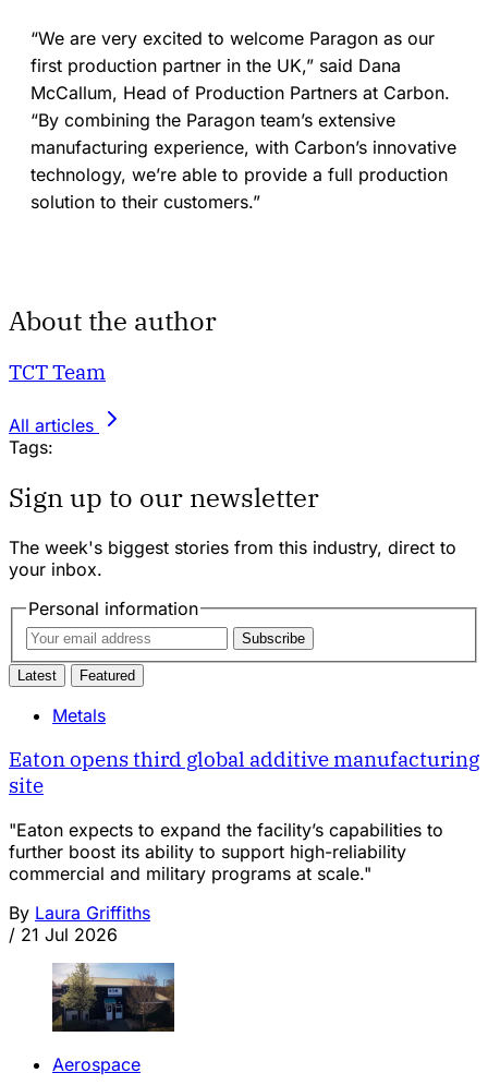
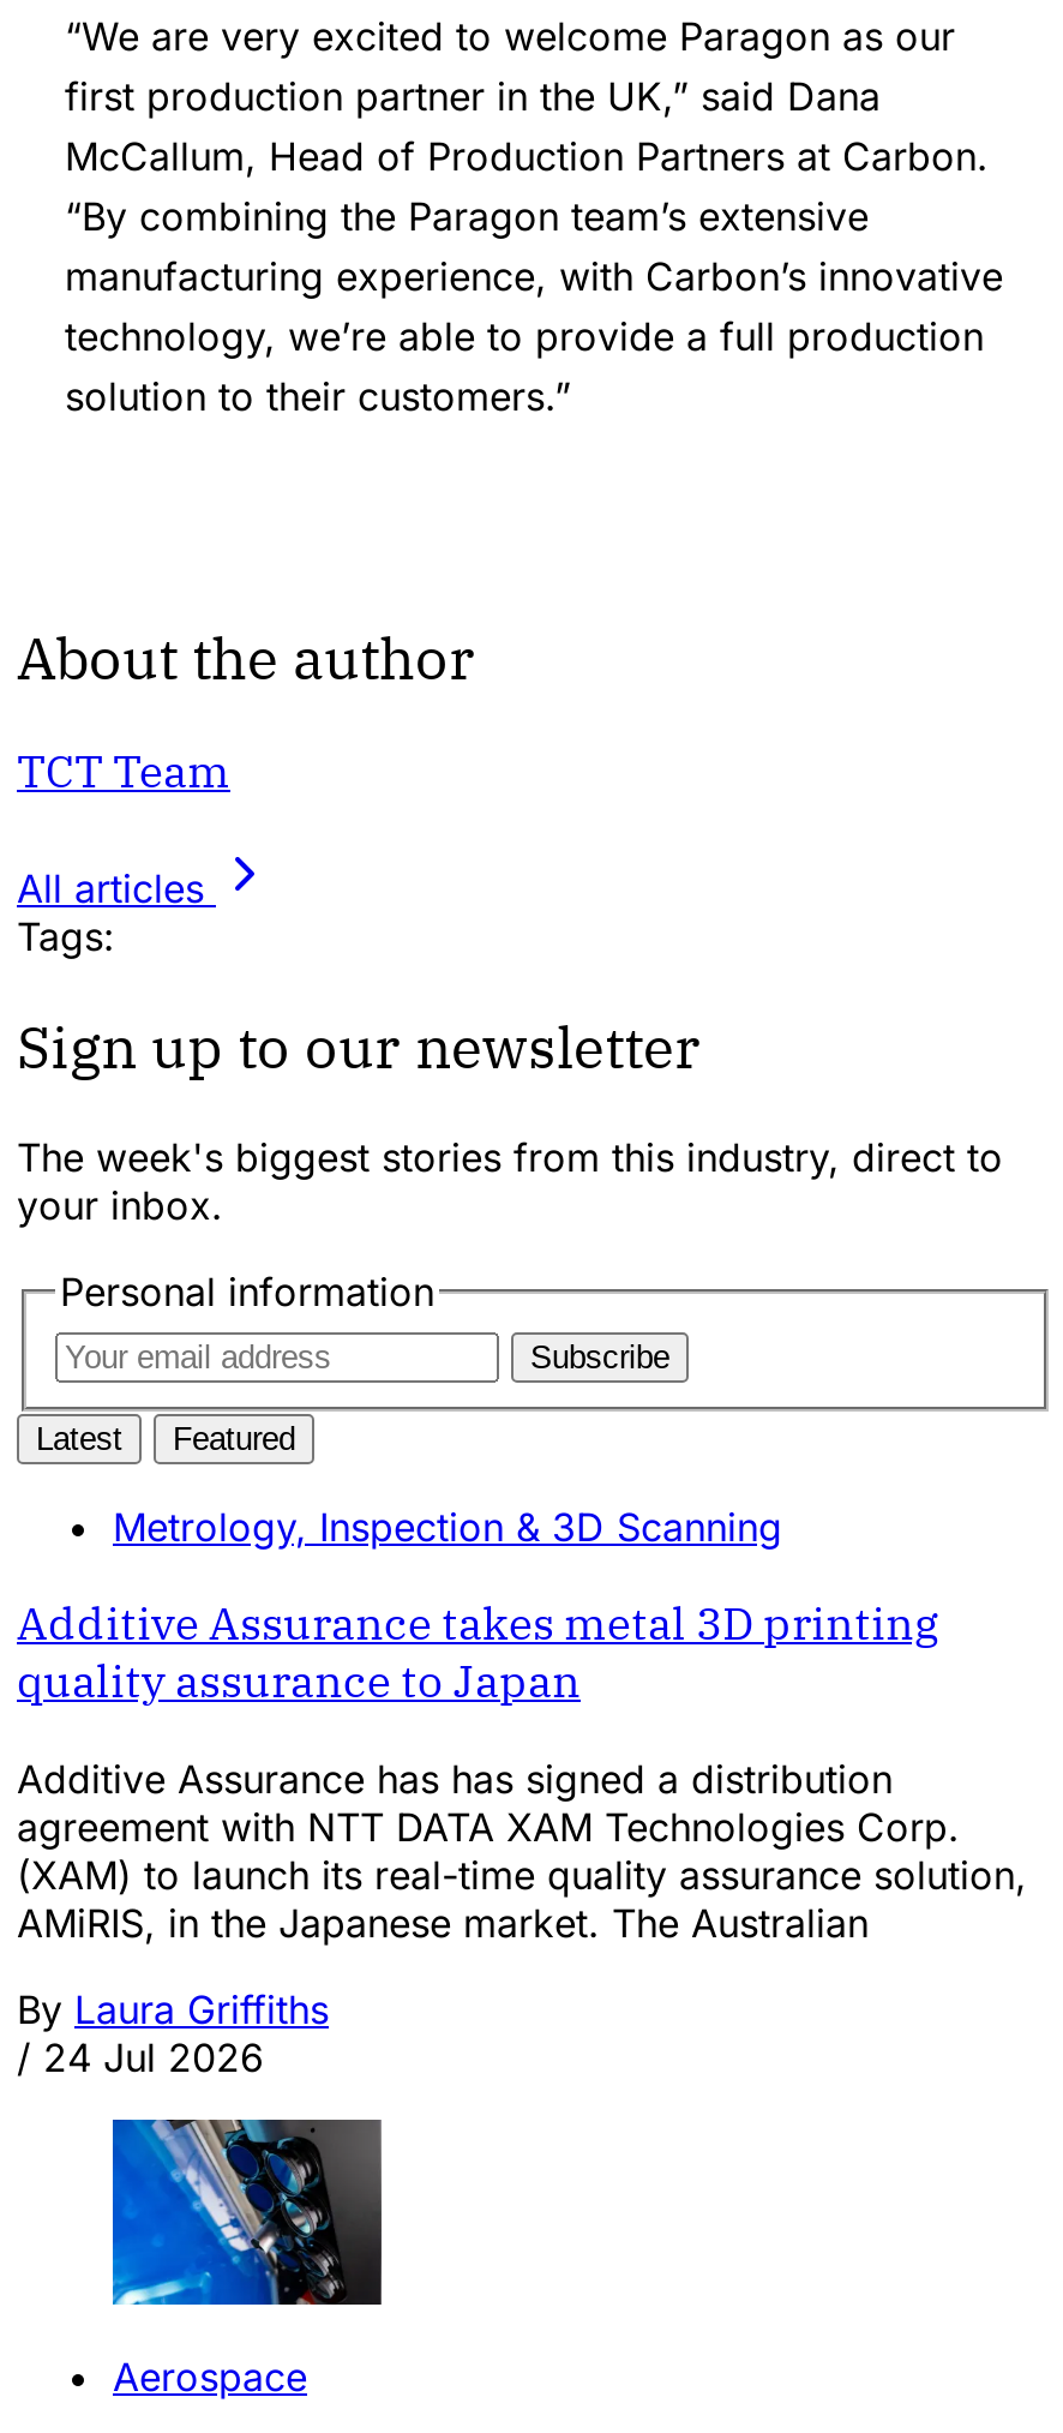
- Metals
+ Metrology, Inspection & 3D Scanning

- Eaton opens third global additive manufacturing
- site
+ Additive Assurance takes metal 3D printing
+ quality assurance to Japan

- "Eaton expects to expand the facility’s capabilities to
- further boost its ability to support high-reliability
- commercial and military programs at scale."
+ Additive Assurance has has signed a distribution
+ agreement with NTT DATA XAM Technologies Corp.
+ (XAM) to launch its real-time quality assurance solution,
+ AMiRIS, in the Japanese market. The Australian

- / 21 Jul 2026
+ / 24 Jul 2026

- [image]
+ [image]
